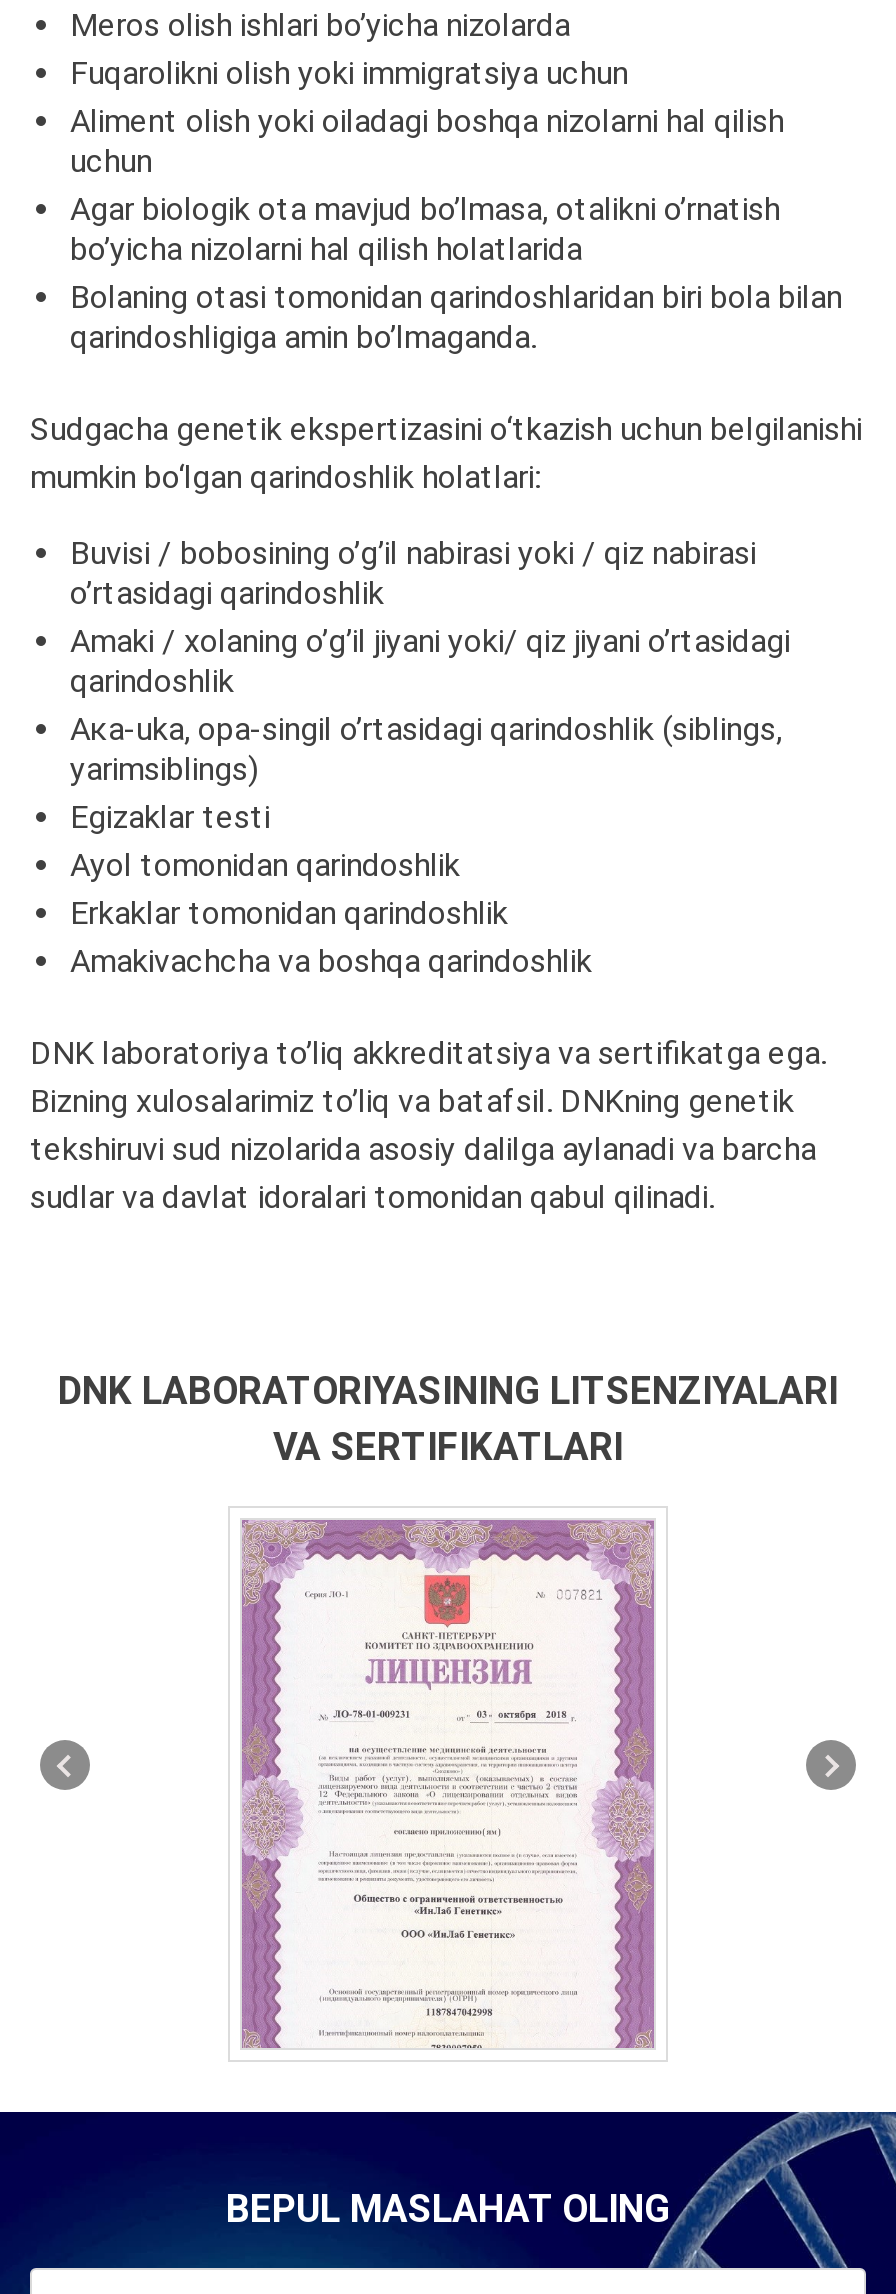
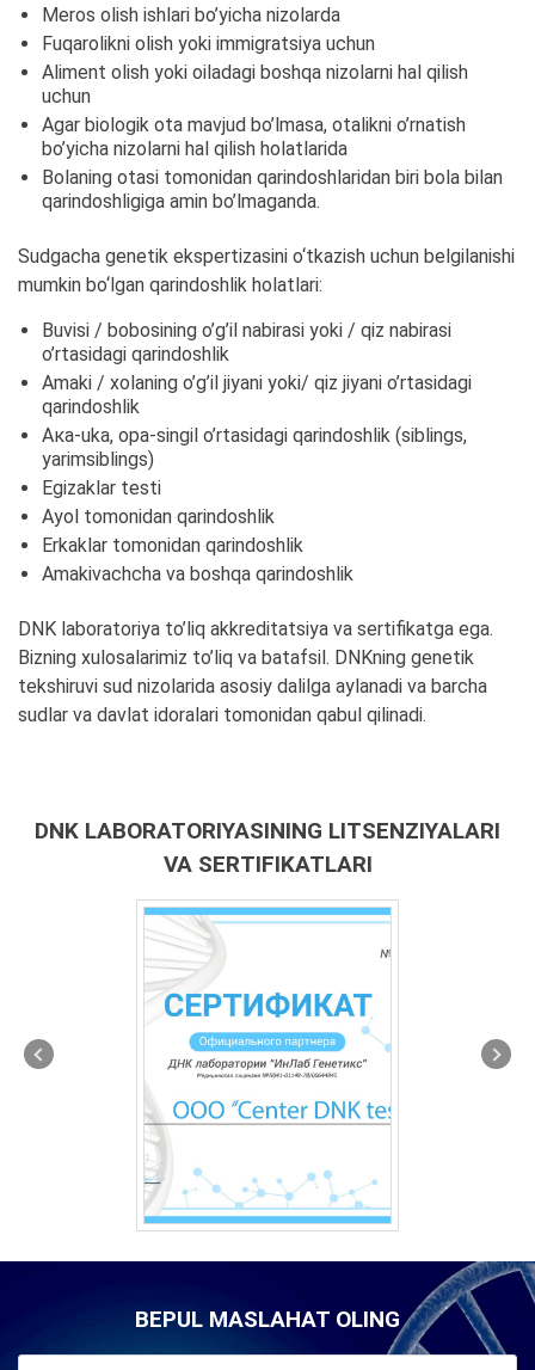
- [image]
+ [image]
